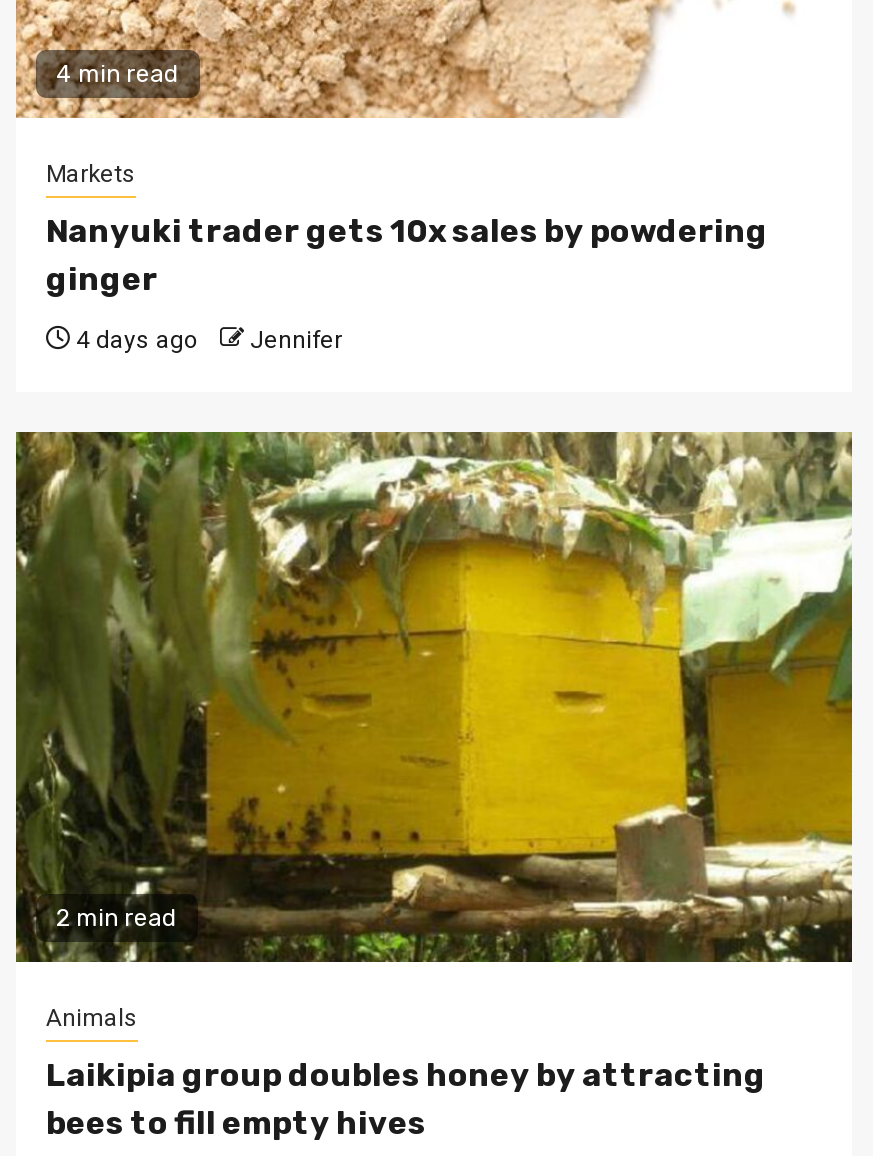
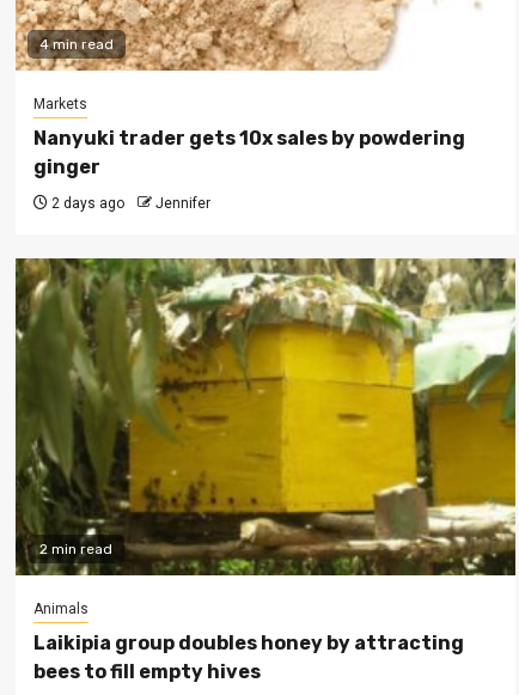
- 4 days ago Jennifer
+ 2 days ago Jennifer
